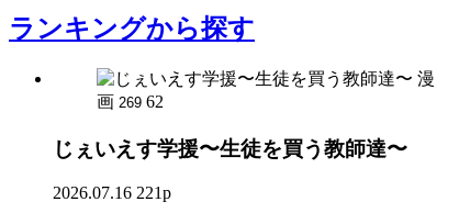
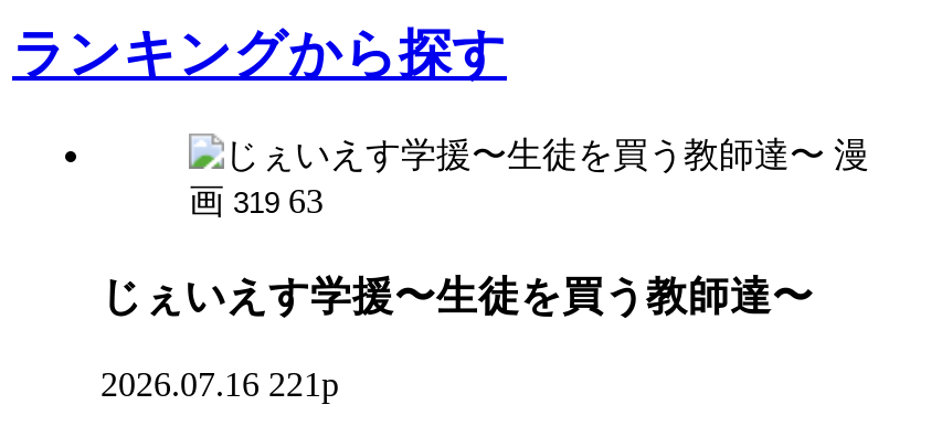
- 画 269 62
+ 画 319 63
